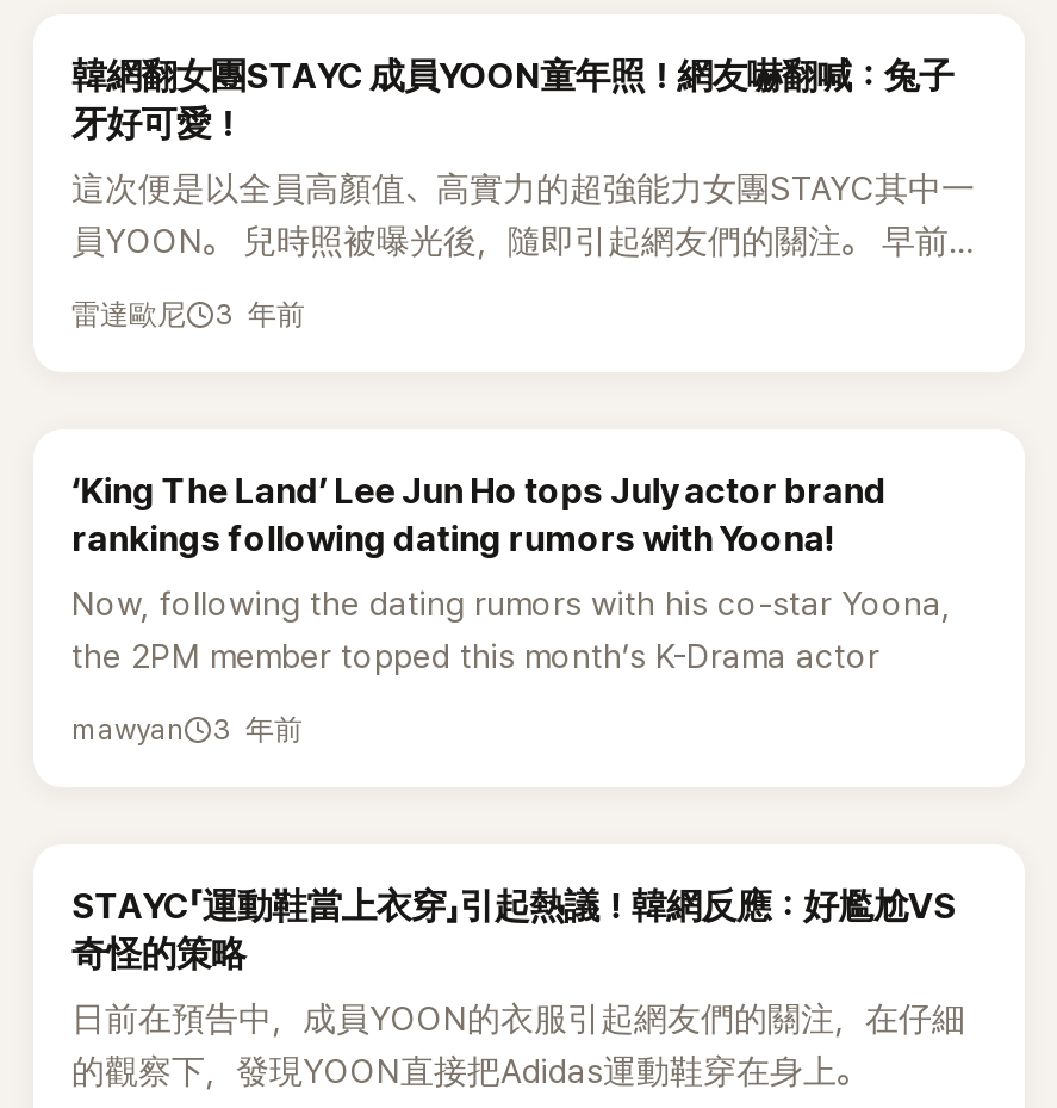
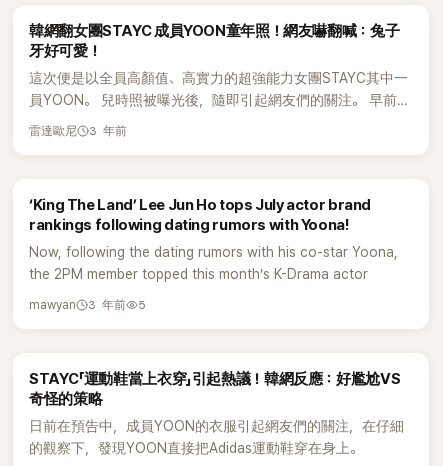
+ 5
